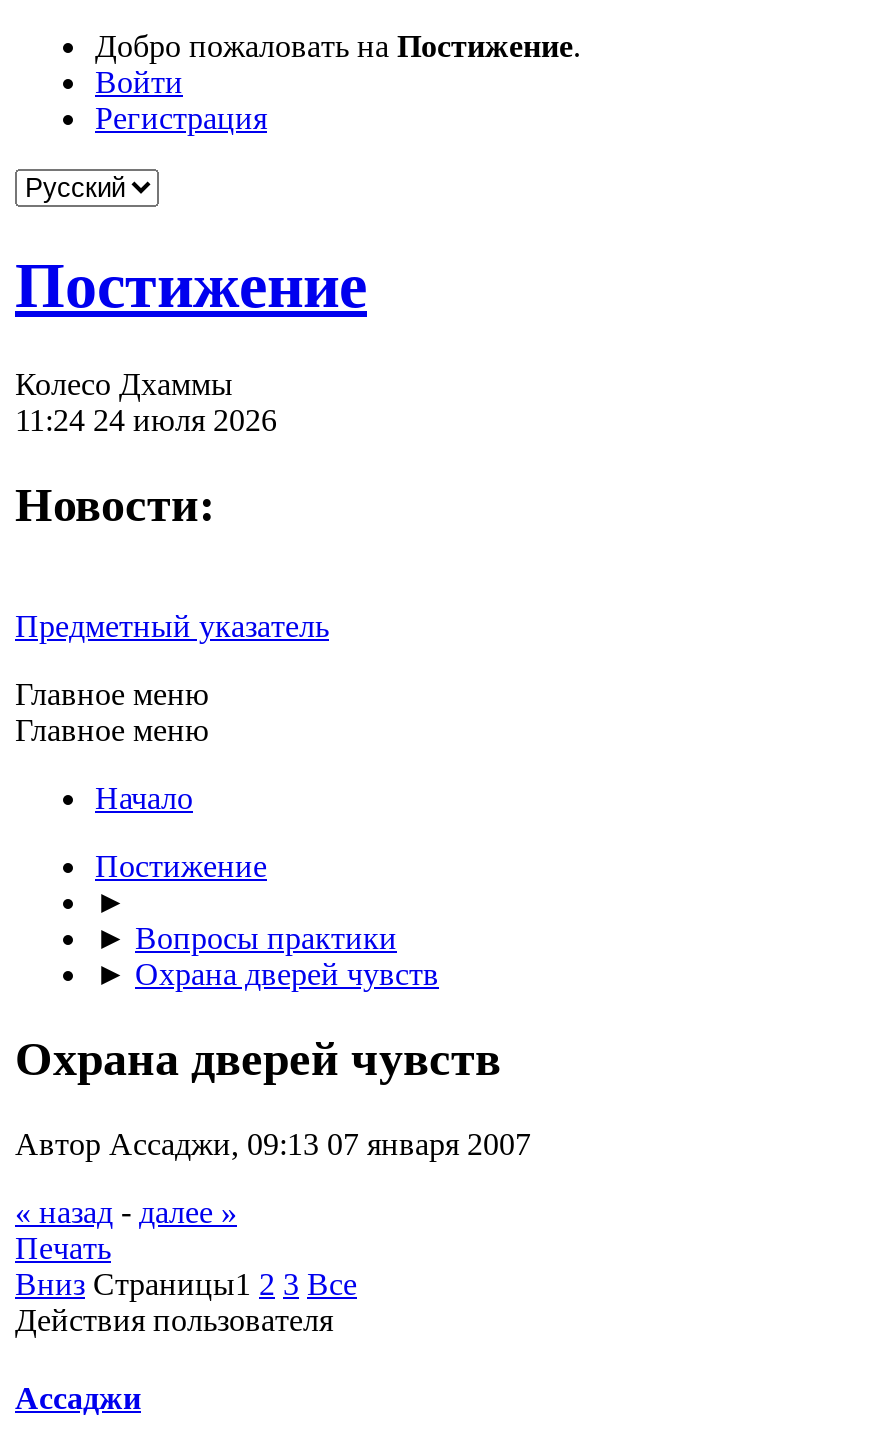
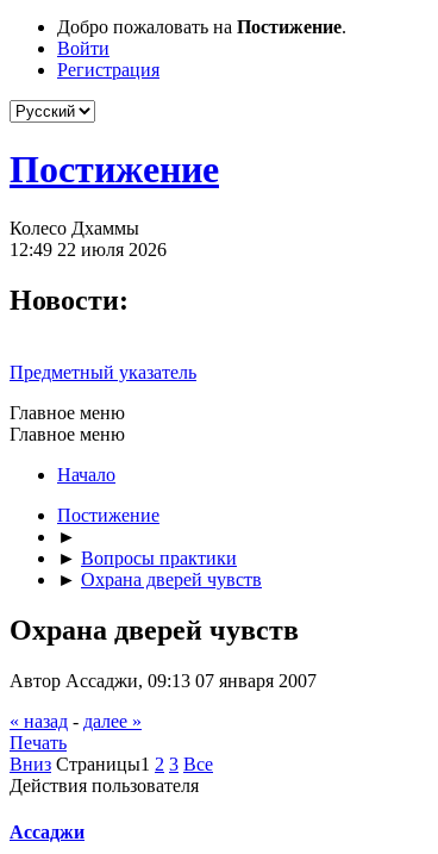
- 11:24 24 июля 2026
+ 12:49 22 июля 2026
